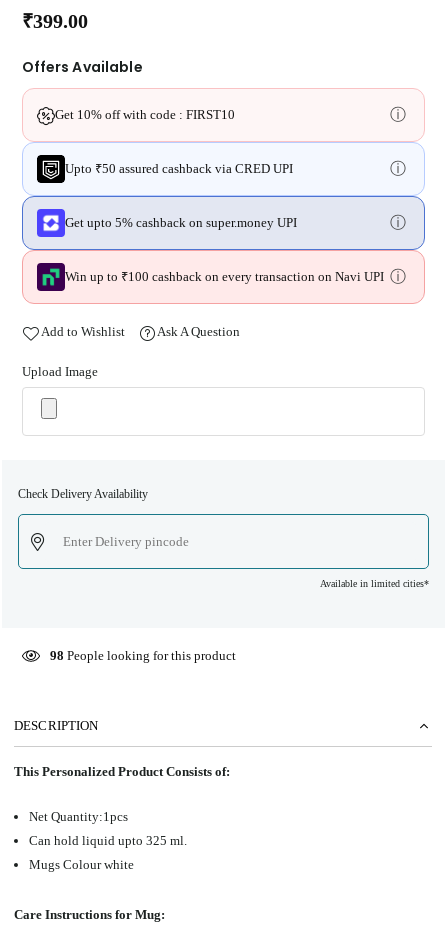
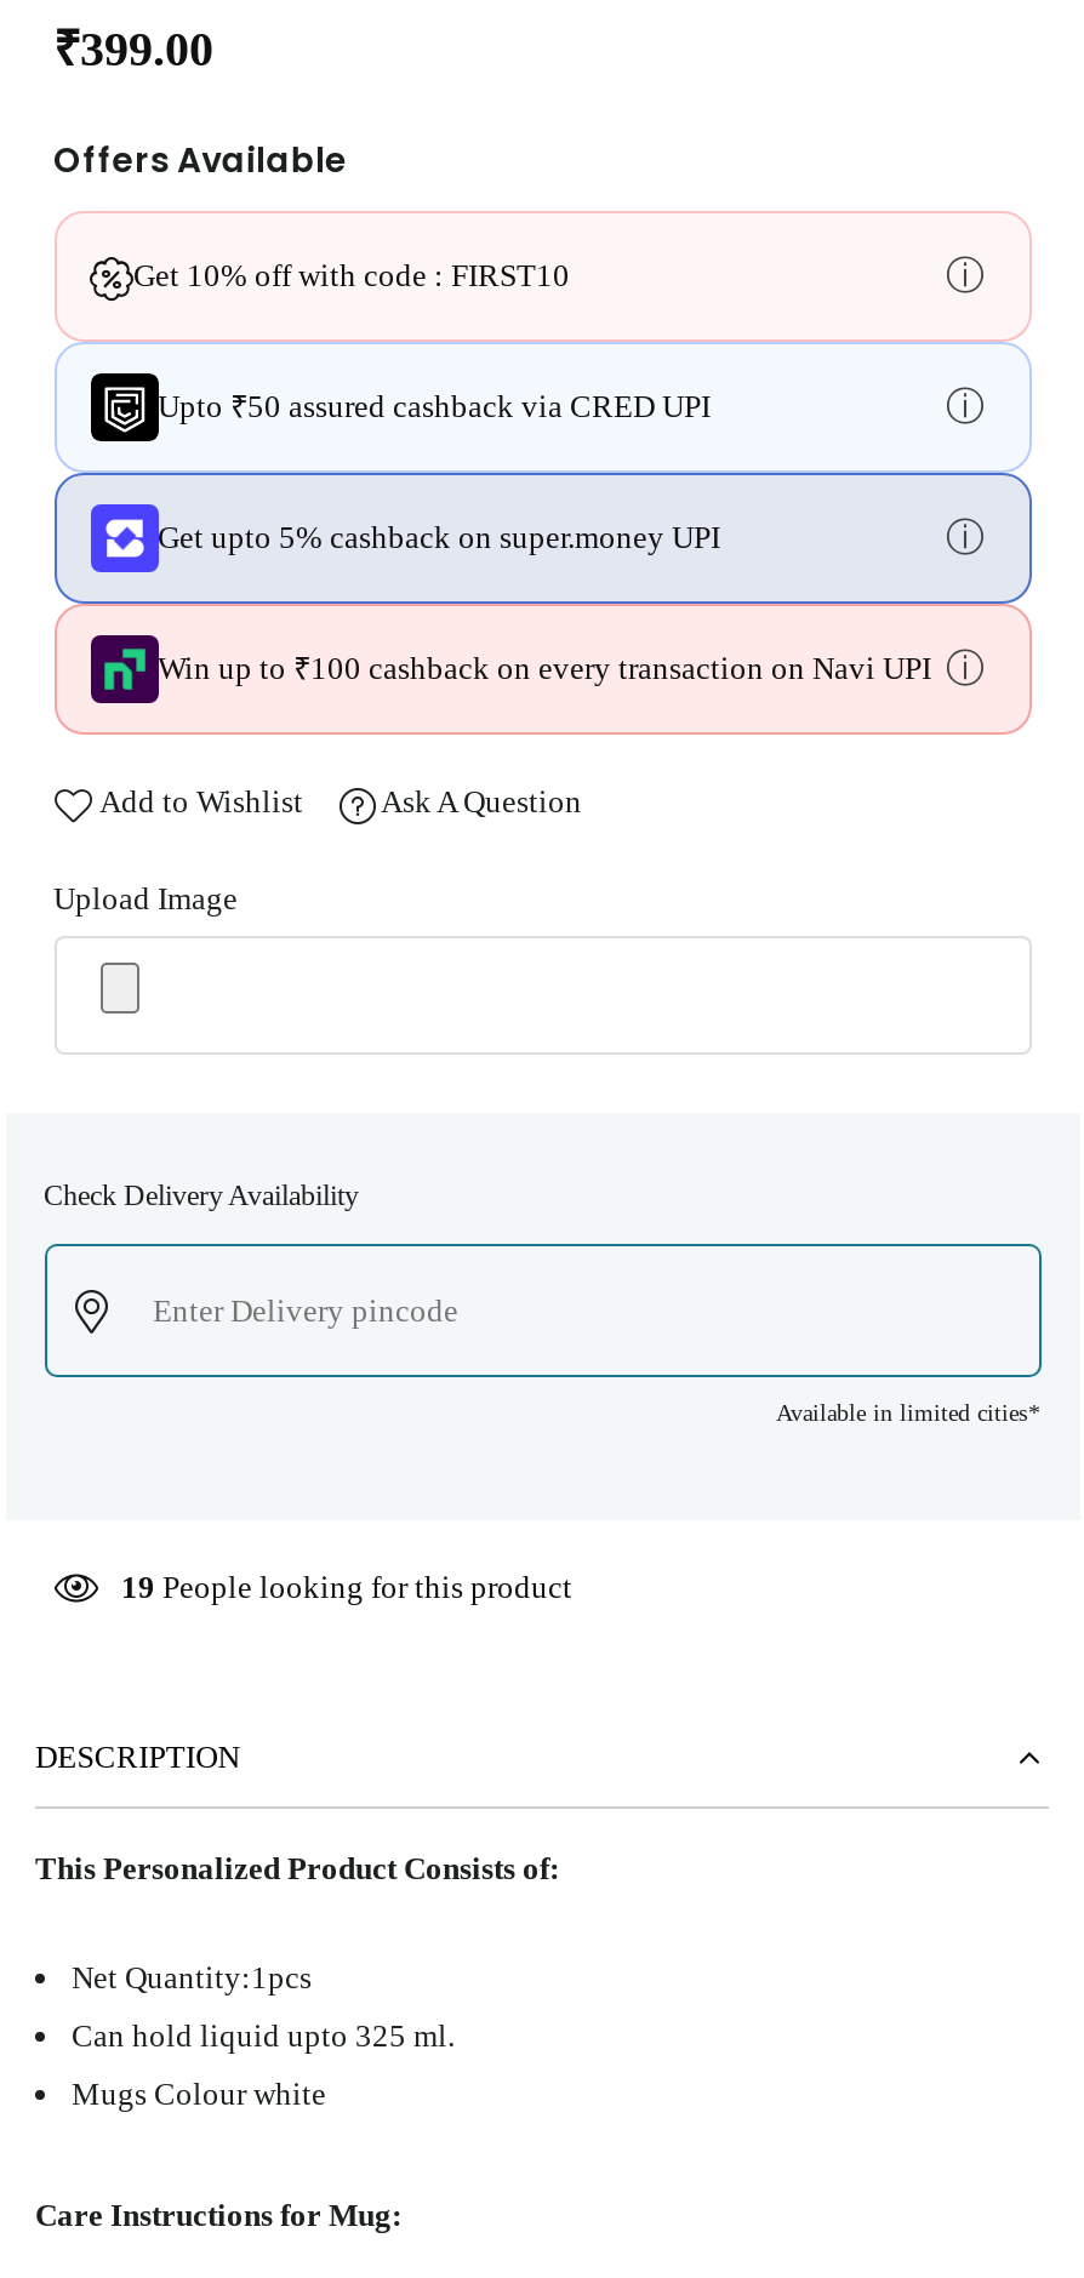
- 98 People looking for this product
+ 19 People looking for this product
